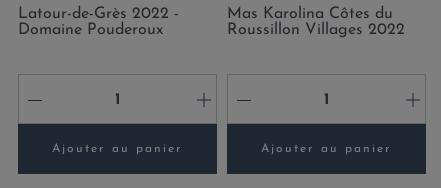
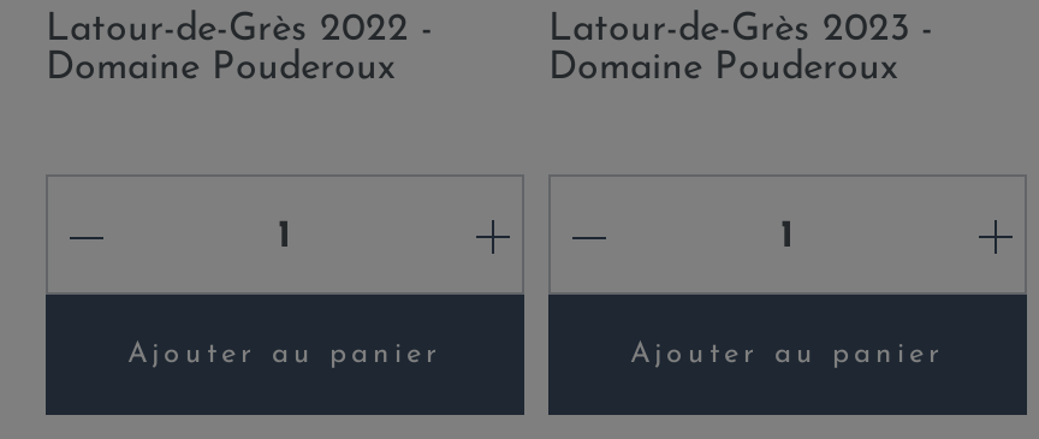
- Mas Karolina Côtes du
- Roussillon Villages 2022
+ Latour-de-Grès 2023 -
+ Domaine Pouderoux
